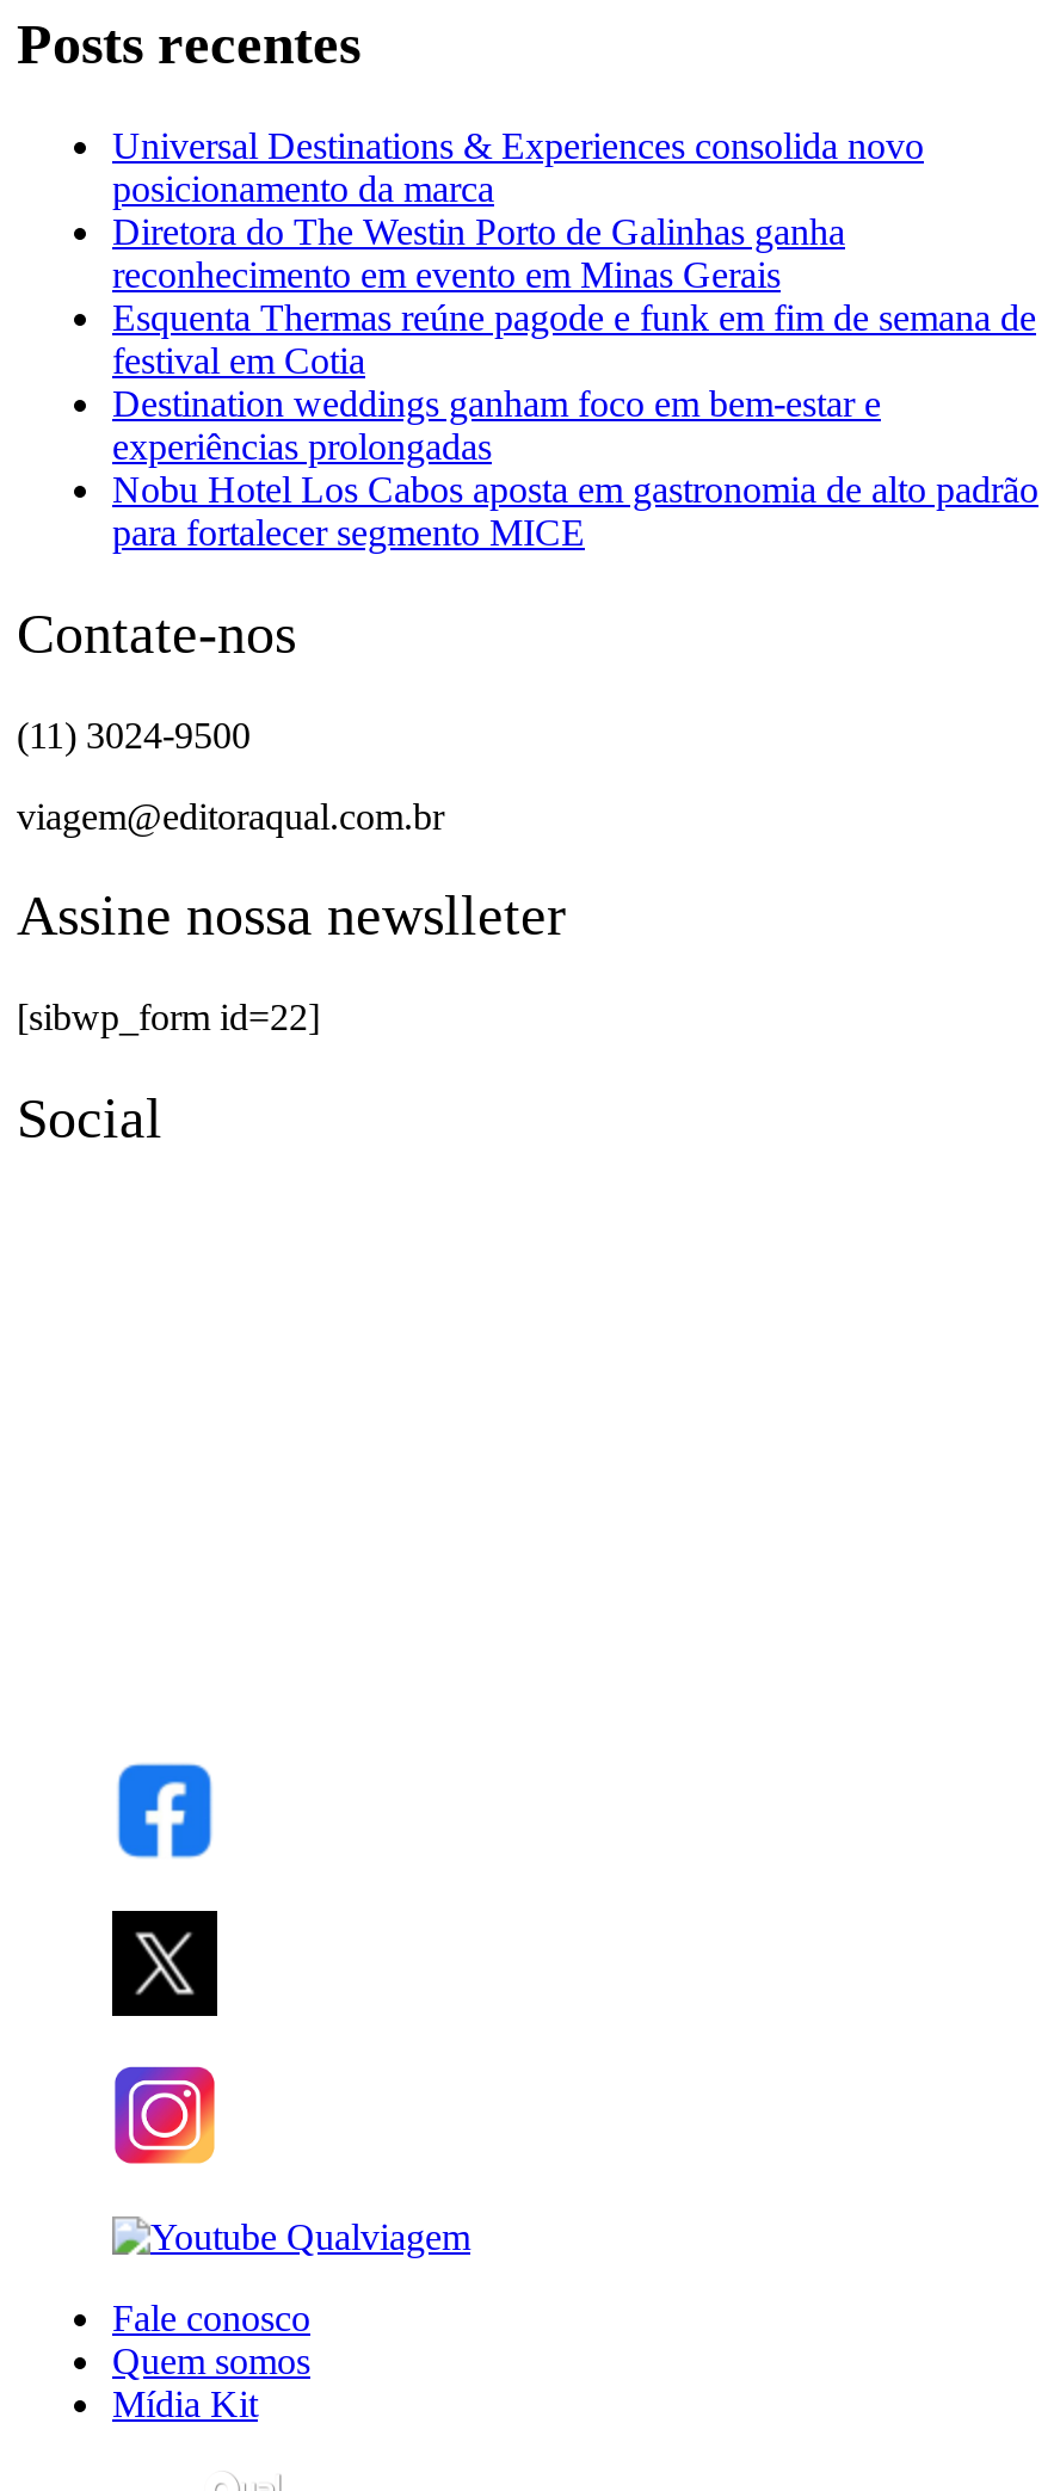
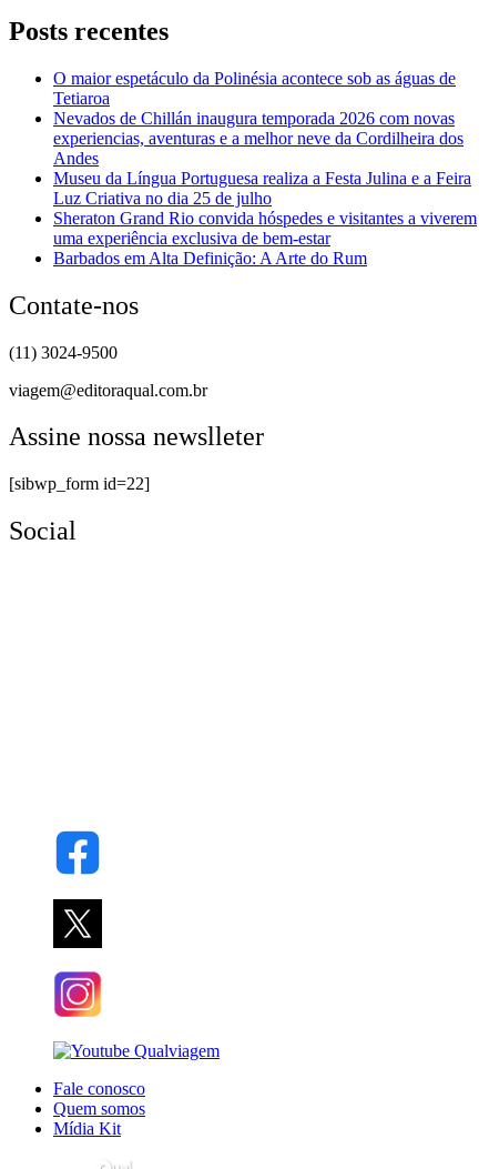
- Universal Destinations & Experiences consolida novo
- posicionamento da marca
- Diretora do The Westin Porto de Galinhas ganha
- reconhecimento em evento em Minas Gerais
- Esquenta Thermas reúne pagode e funk em fim de semana de
- festival em Cotia
- Destination weddings ganham foco em bem-estar e
- experiências prolongadas
- Nobu Hotel Los Cabos aposta em gastronomia de alto padrão
- para fortalecer segmento MICE
+ O maior espetáculo da Polinésia acontece sob as águas de
+ Tetiaroa
+ Nevados de Chillán inaugura temporada 2026 com novas
+ experiencias, aventuras e a melhor neve da Cordilheira dos
+ Andes
+ Museu da Língua Portuguesa realiza a Festa Julina e a Feira
+ Luz Criativa no dia 25 de julho
+ Sheraton Grand Rio convida hóspedes e visitantes a viverem
+ uma experiência exclusiva de bem-estar
+ Barbados em Alta Definição: A Arte do Rum
